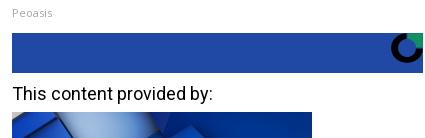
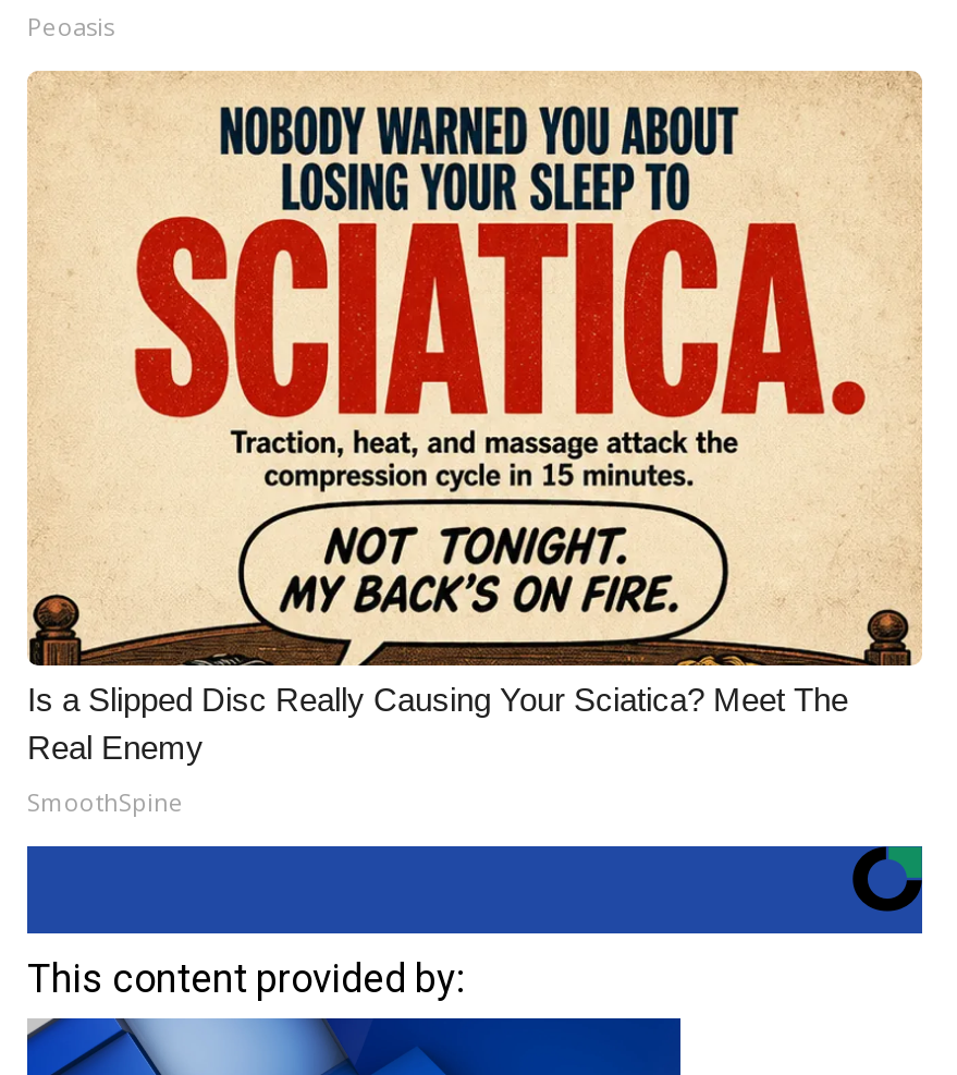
+ [image]
+ Is a Slipped Disc Really Causing Your Sciatica? Meet The
+ Real Enemy
+ SmoothSpine
